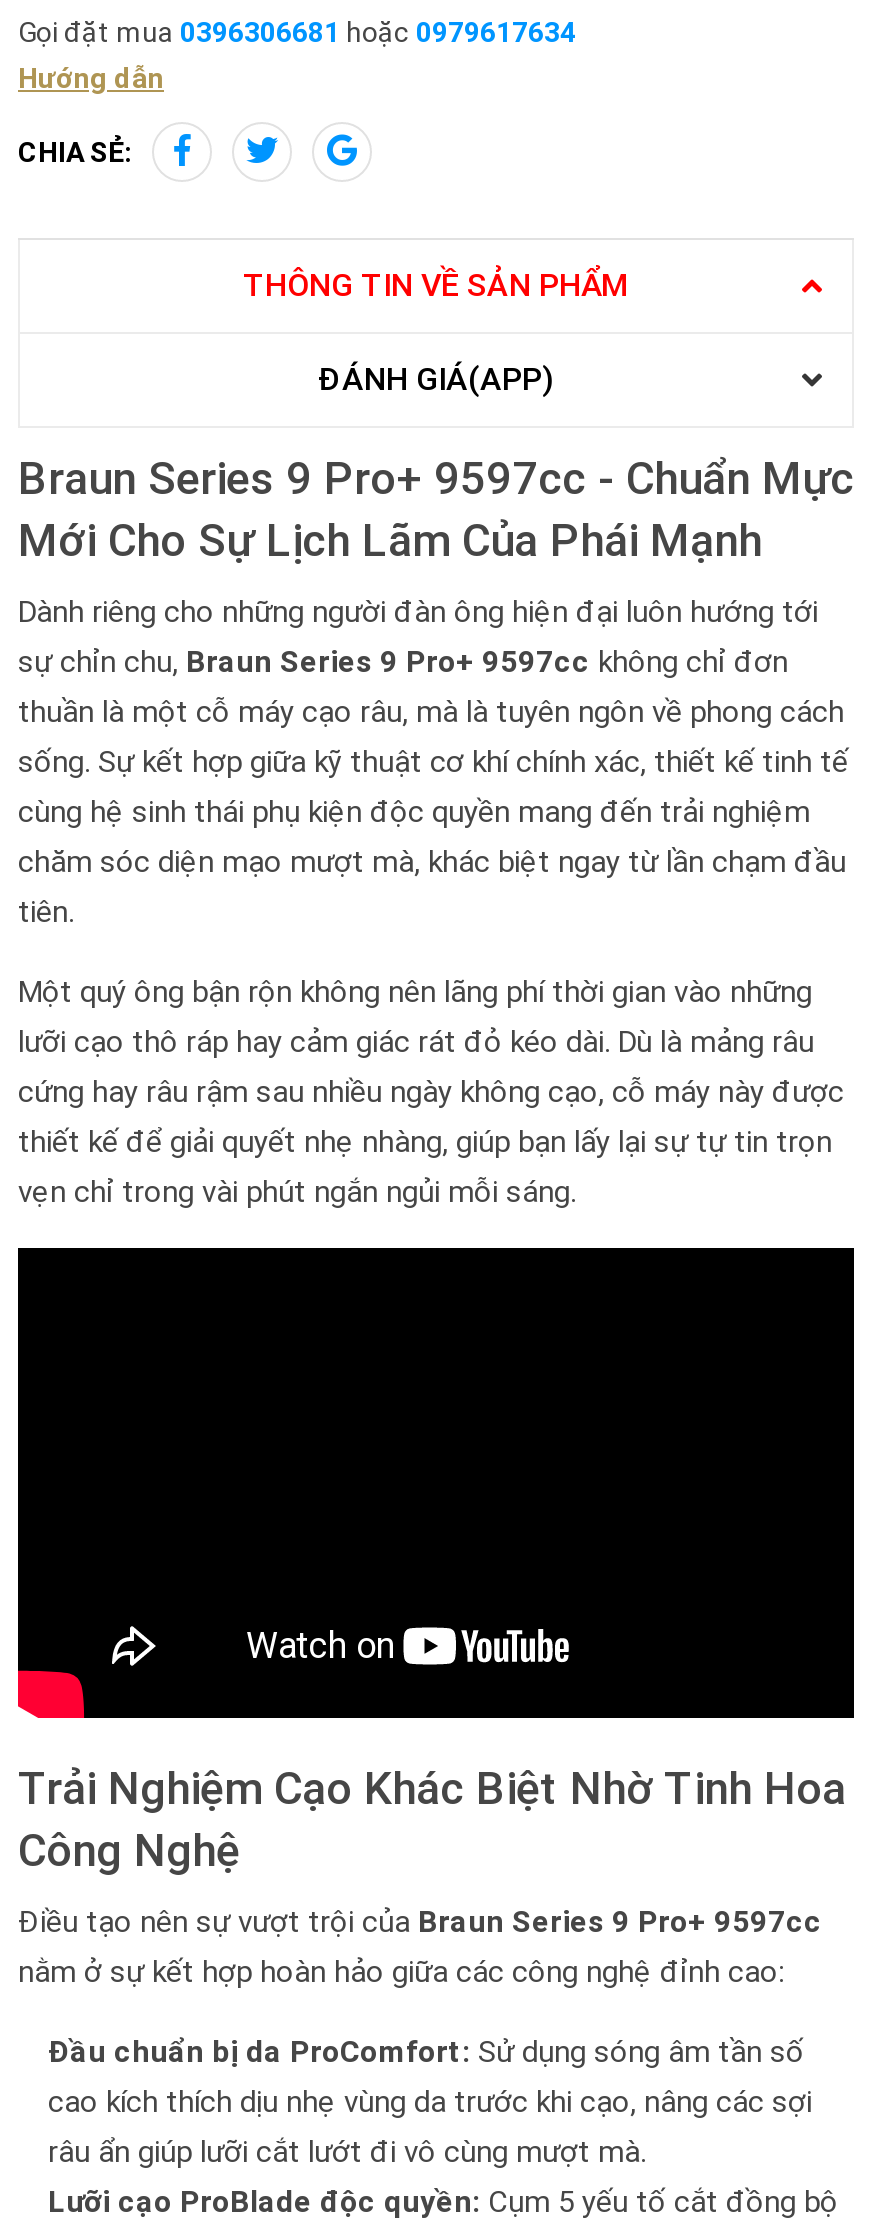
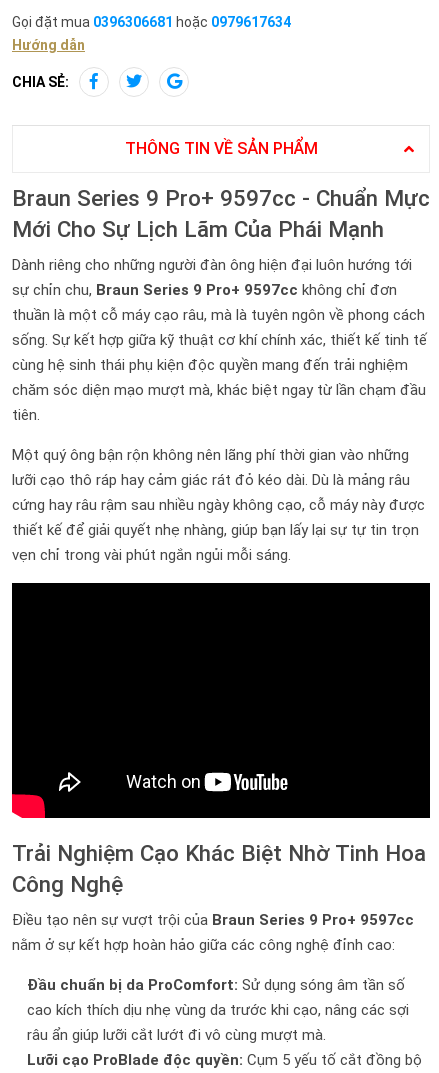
- ĐÁNH GIÁ(APP)
